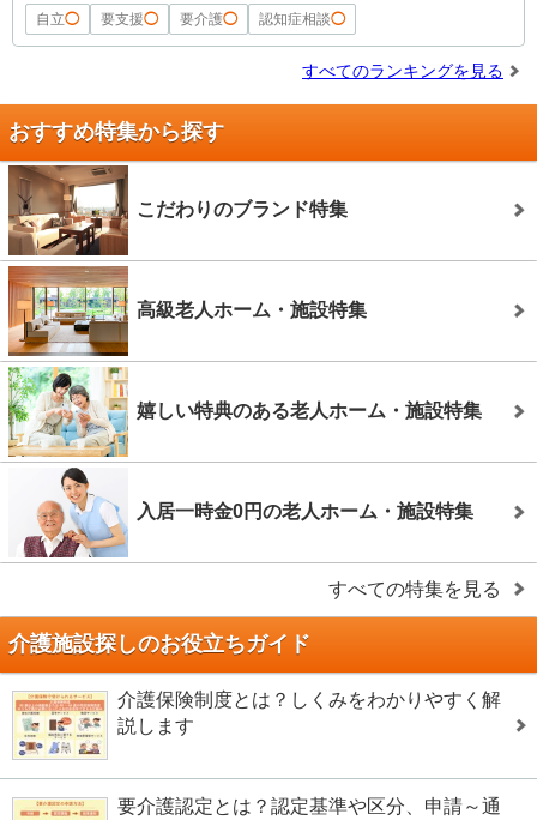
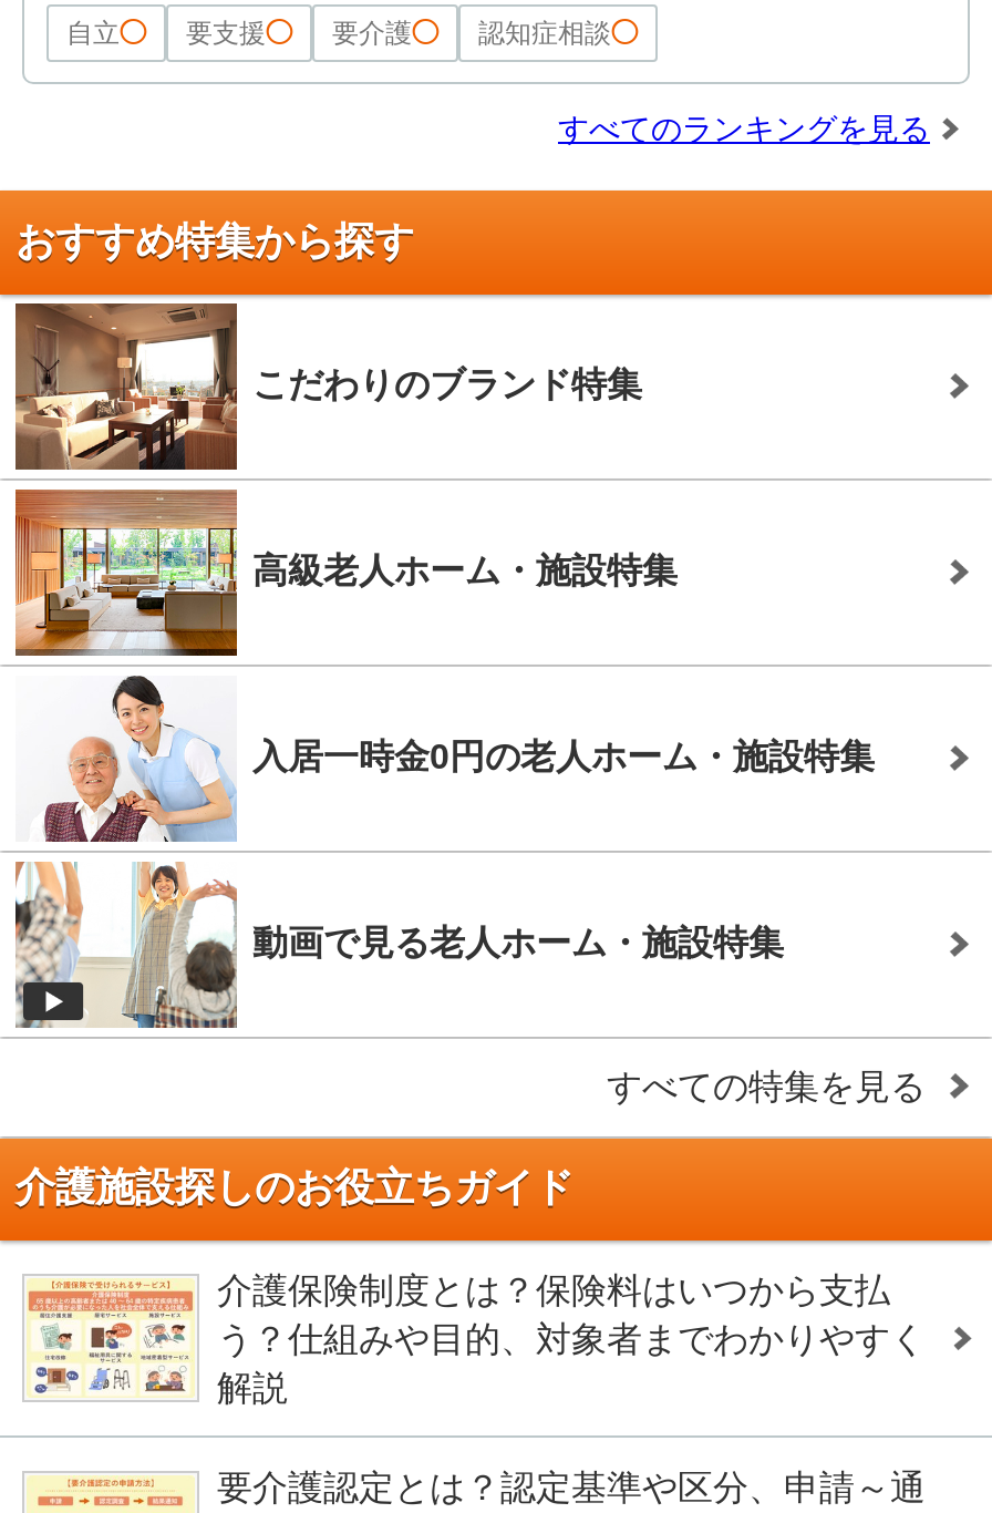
- [image]
- 嬉しい特典のある老人ホーム・施設特集

moved up: 入居一時金0円の老人ホーム・施設特集

+ [image]
+ 動画で見る老人ホーム・施設特集

- 介護保険制度とは？しくみをわかりやすく解
- 説します
+ 介護保険制度とは？保険料はいつから支払
+ う？仕組みや目的、対象者までわかりやすく
+ 解説
